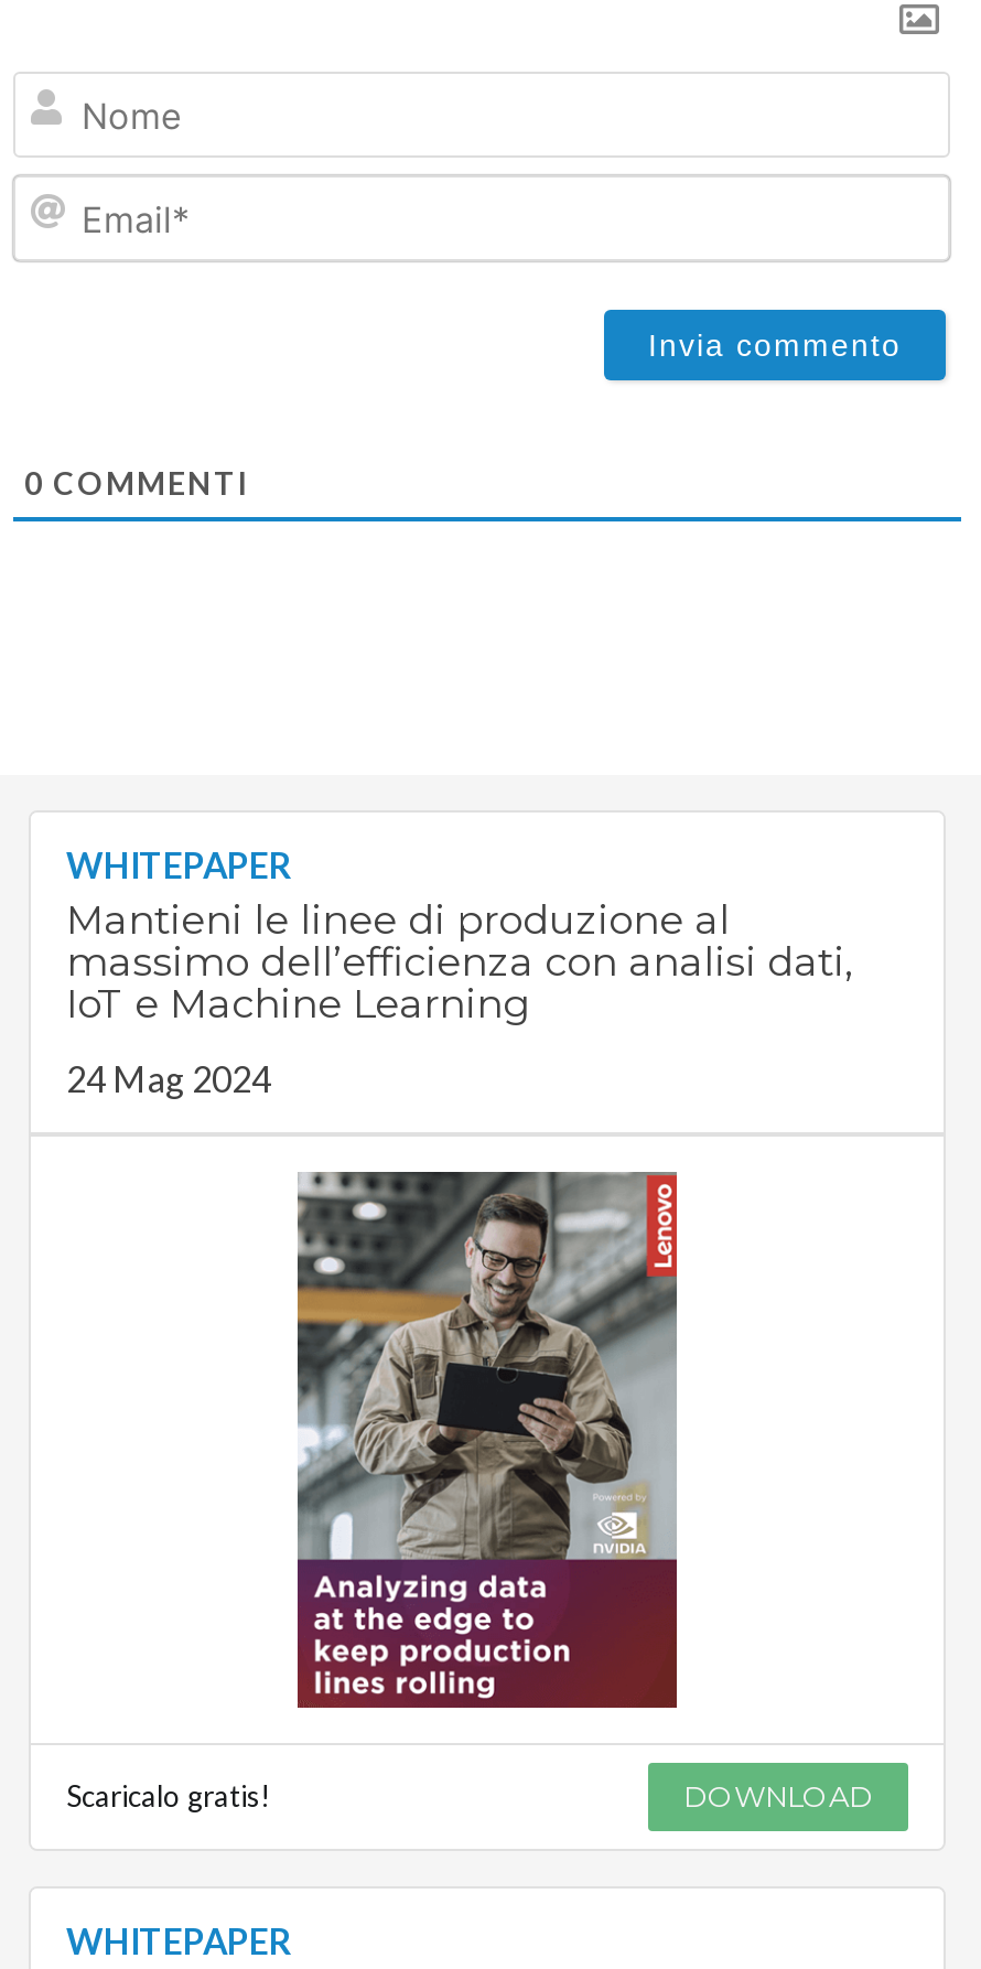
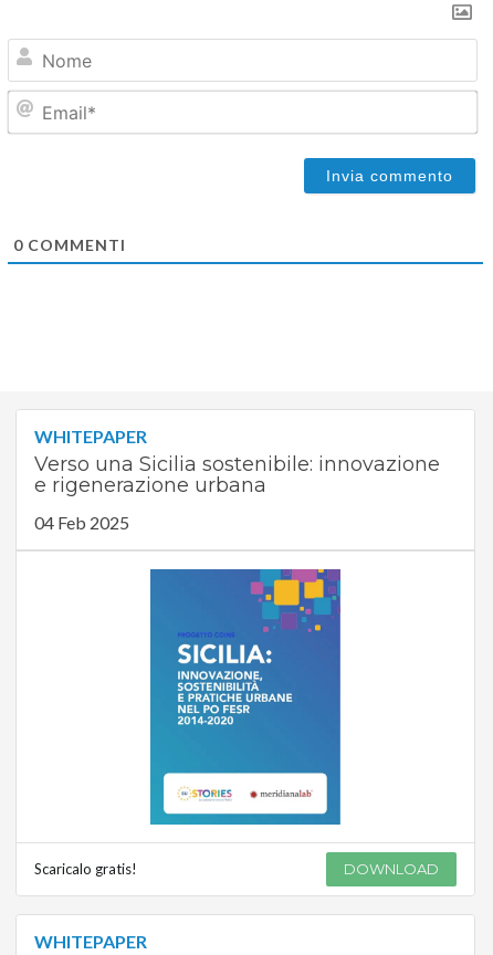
- Mantieni le linee di produzione al
- massimo dell’efficienza con analisi dati,
- IoT e Machine Learning
+ Verso una Sicilia sostenibile: innovazione
+ e rigenerazione urbana

- 24 Mag 2024
+ 04 Feb 2025

- [image]
+ [image]
